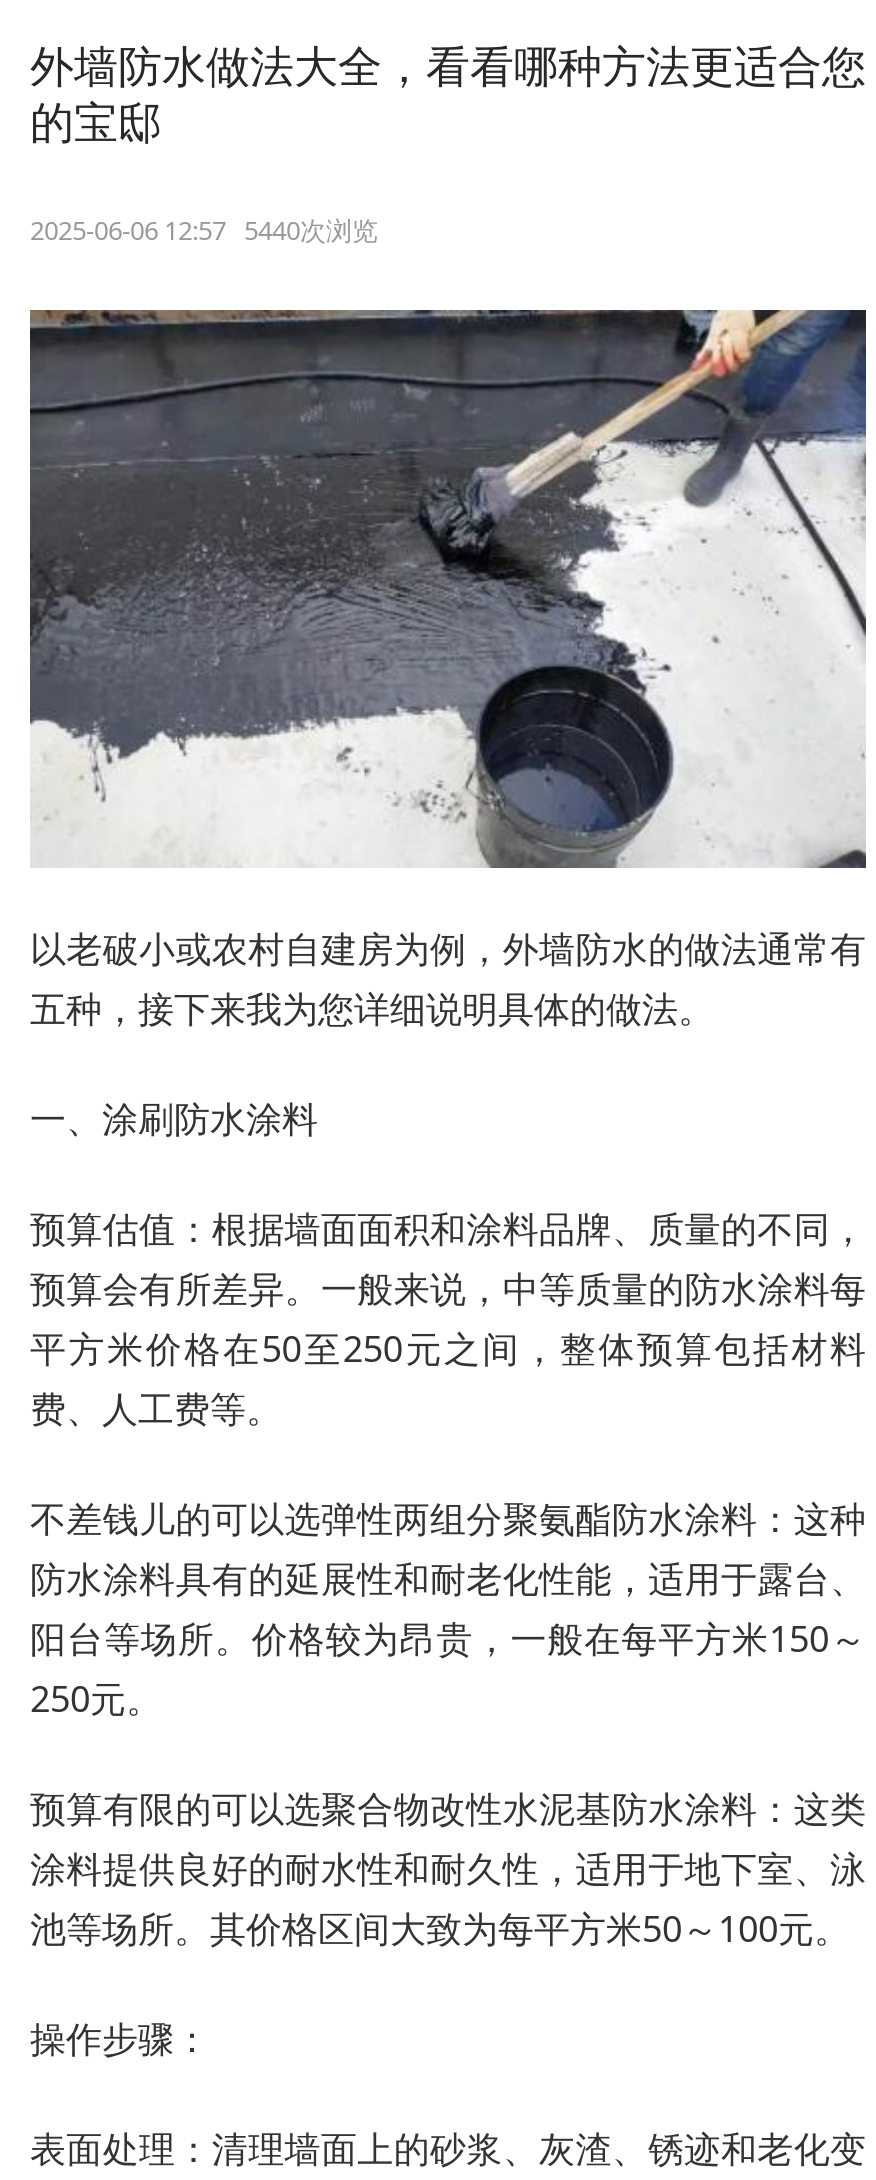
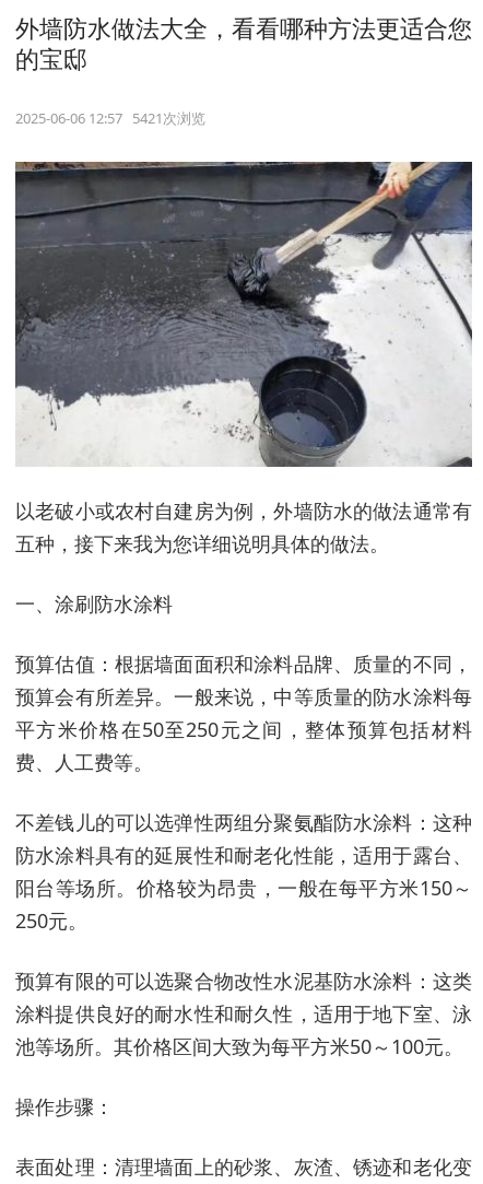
- 2025-06-06 12:57 5440次浏览
+ 2025-06-06 12:57 5421次浏览
